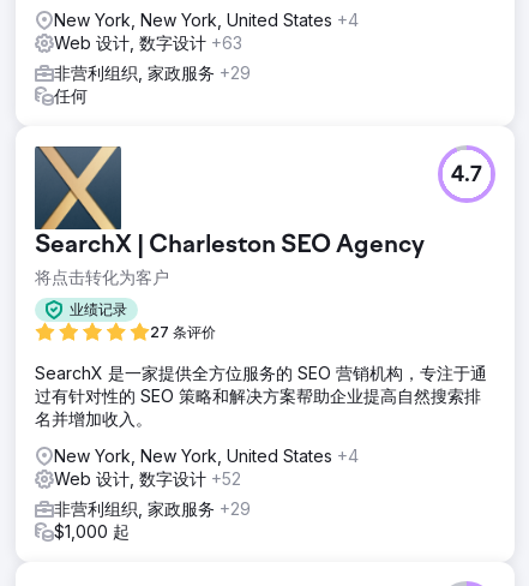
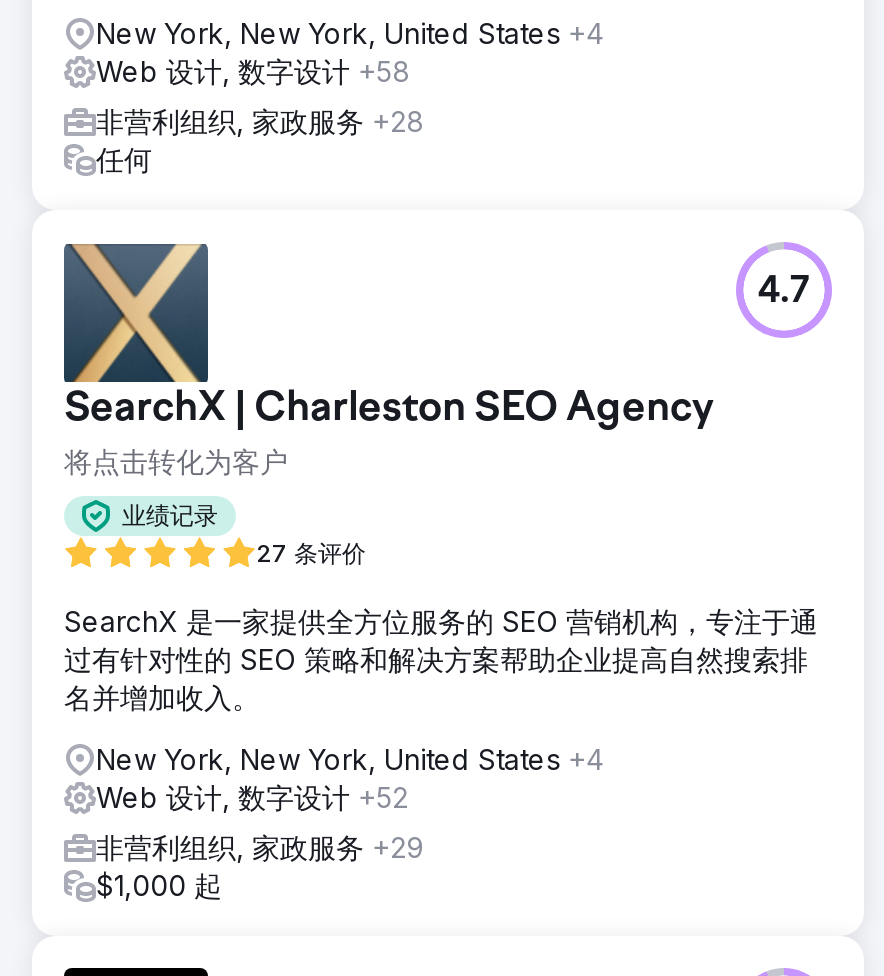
- Web 设计, 数字设计+63
+ Web 设计, 数字设计+58

- 非营利组织, 家政服务+29
+ 非营利组织, 家政服务+28
